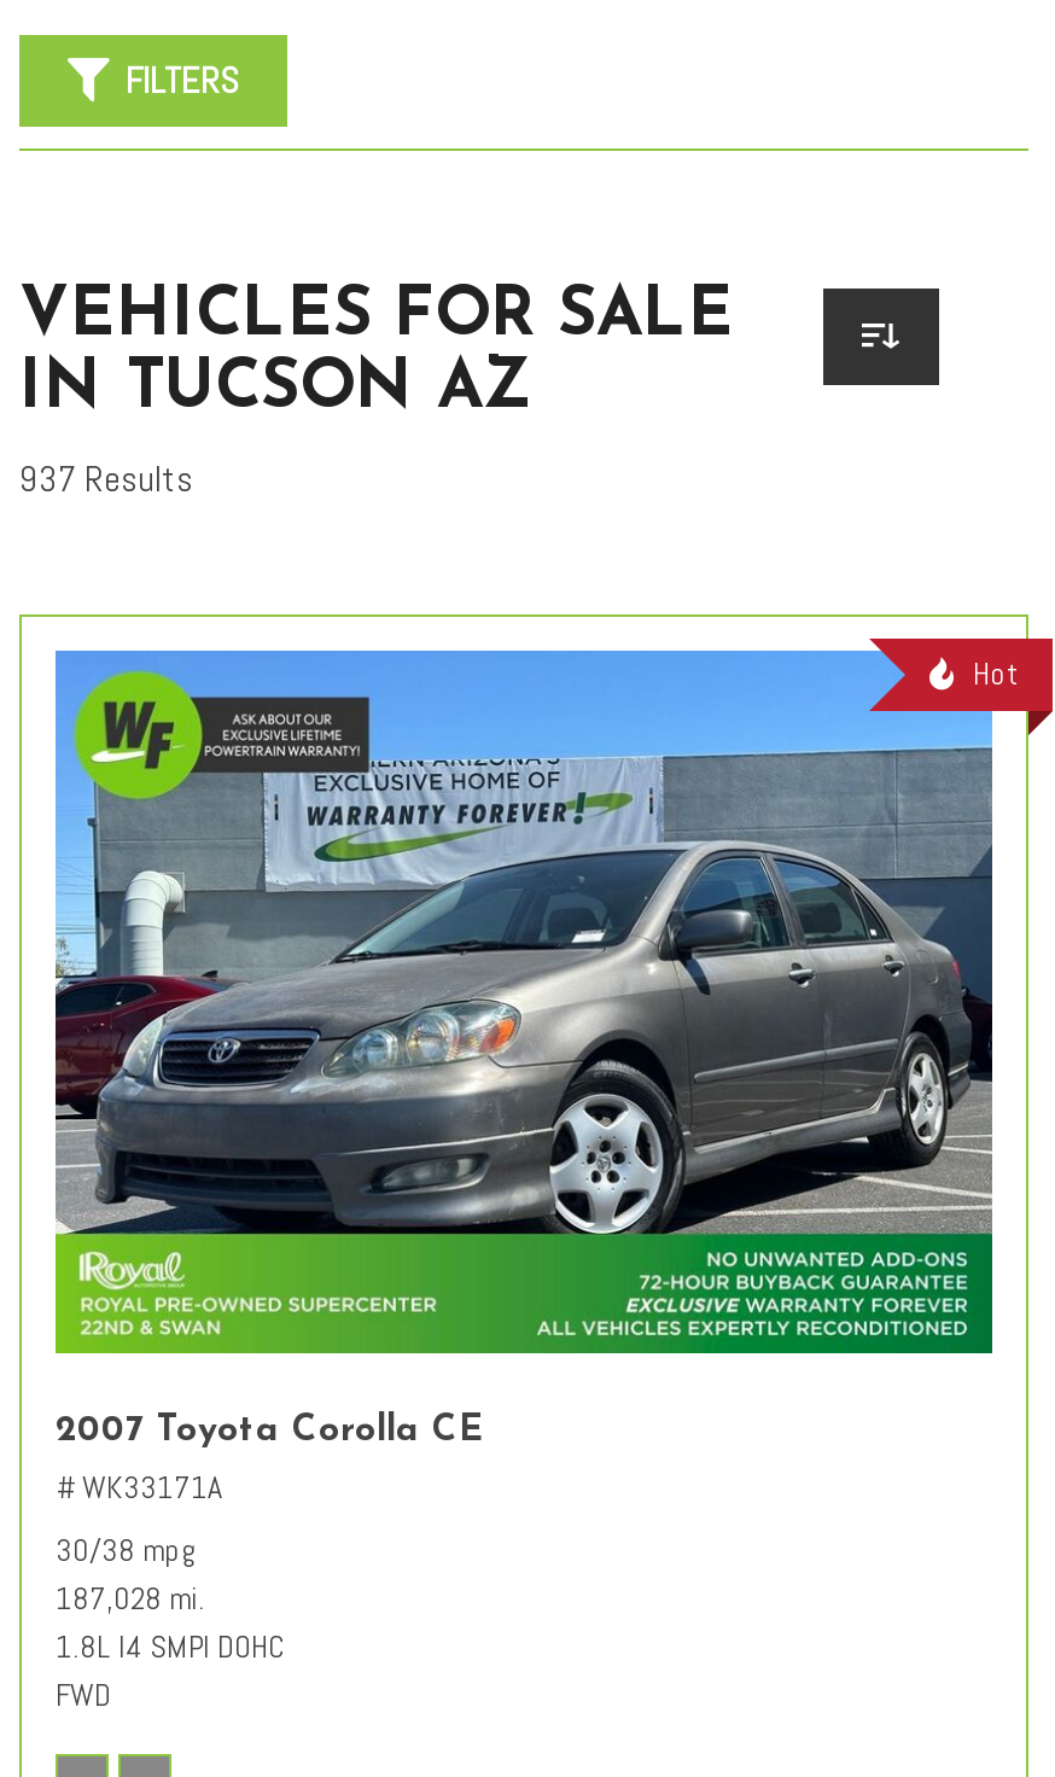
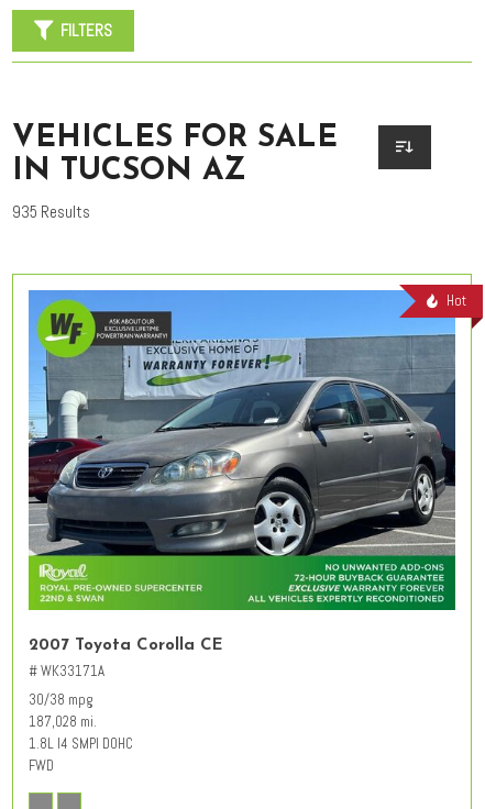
- 937 Results
+ 935 Results
